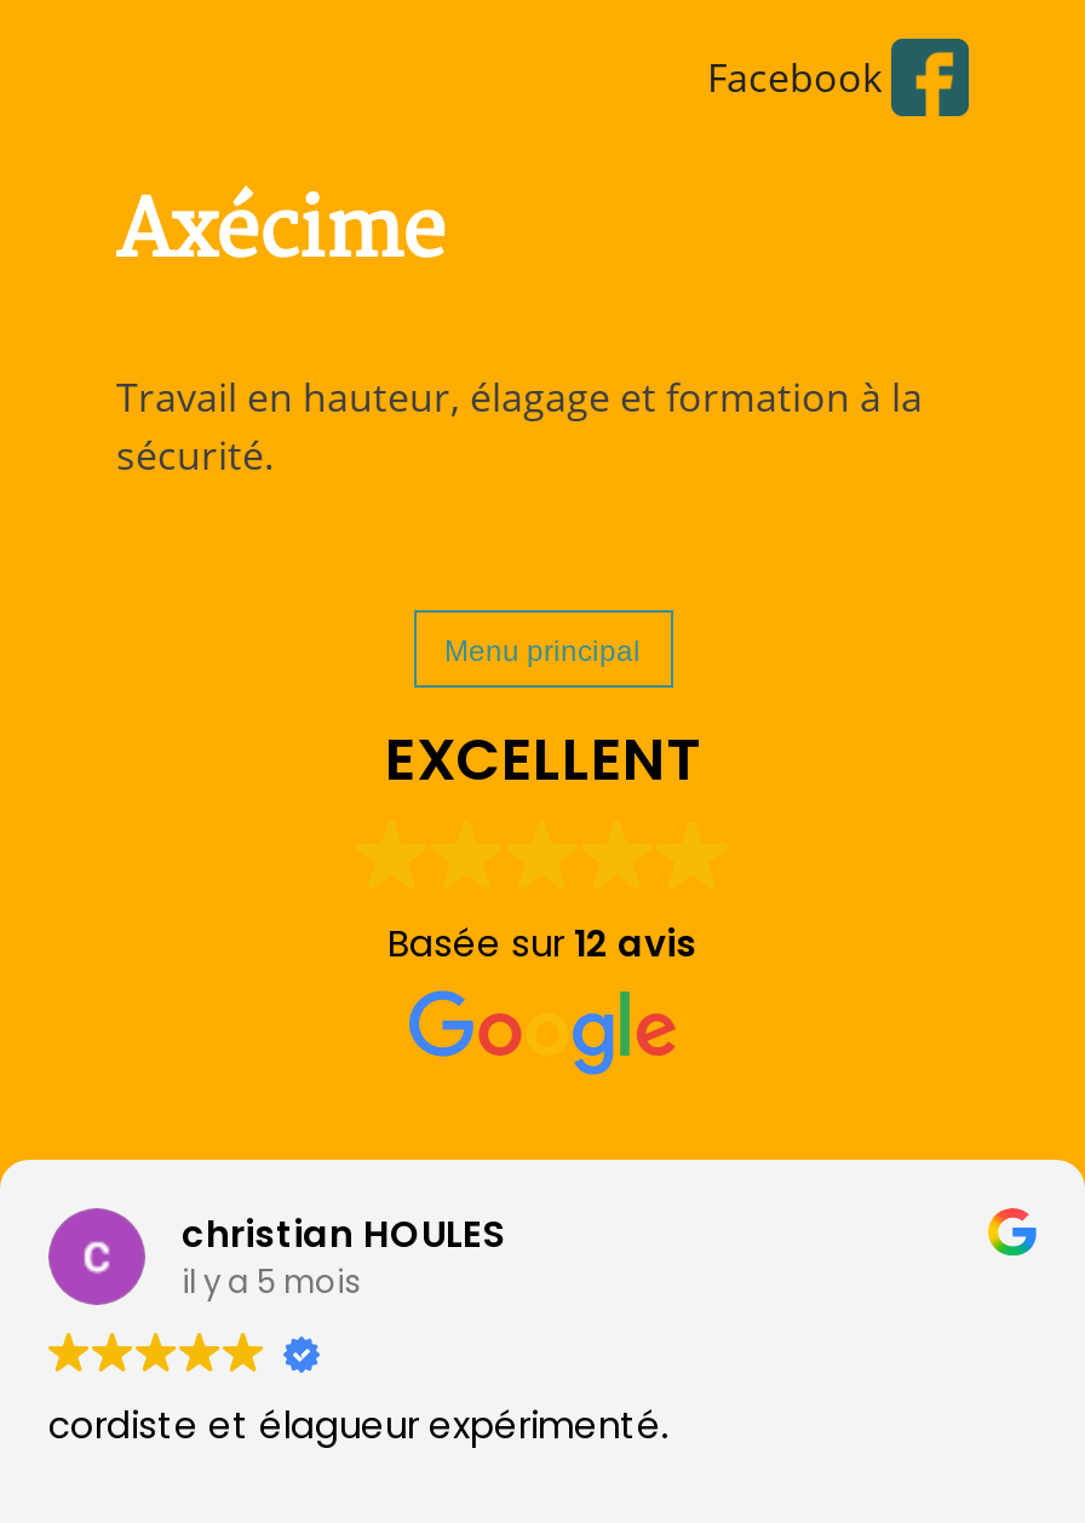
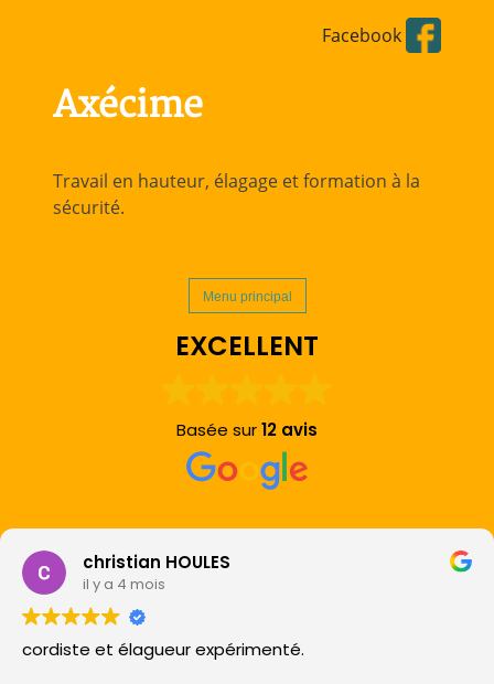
- il y a 5 mois
+ il y a 4 mois
